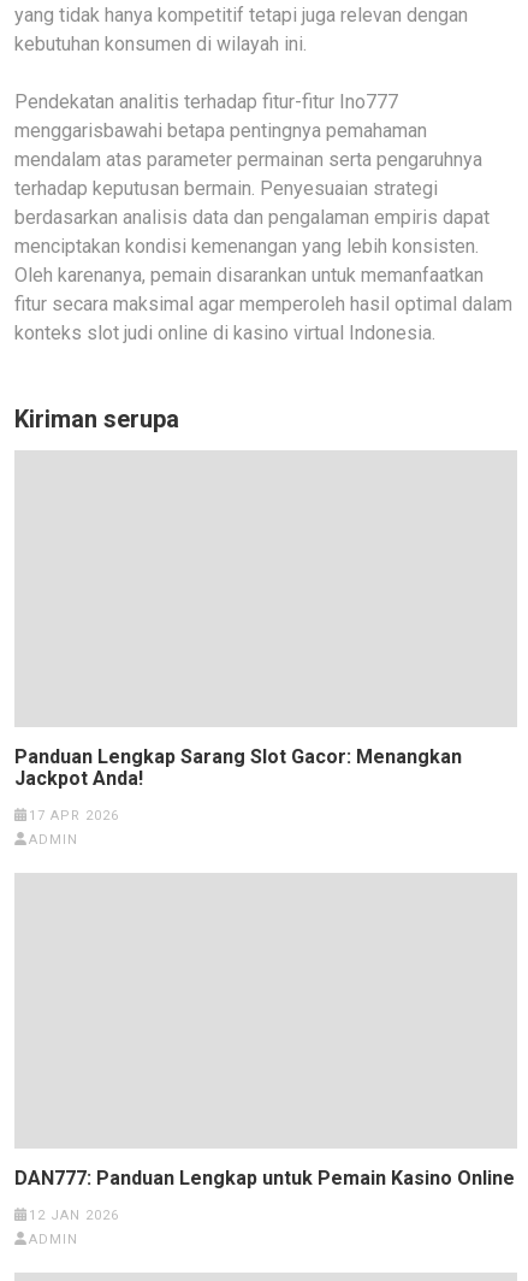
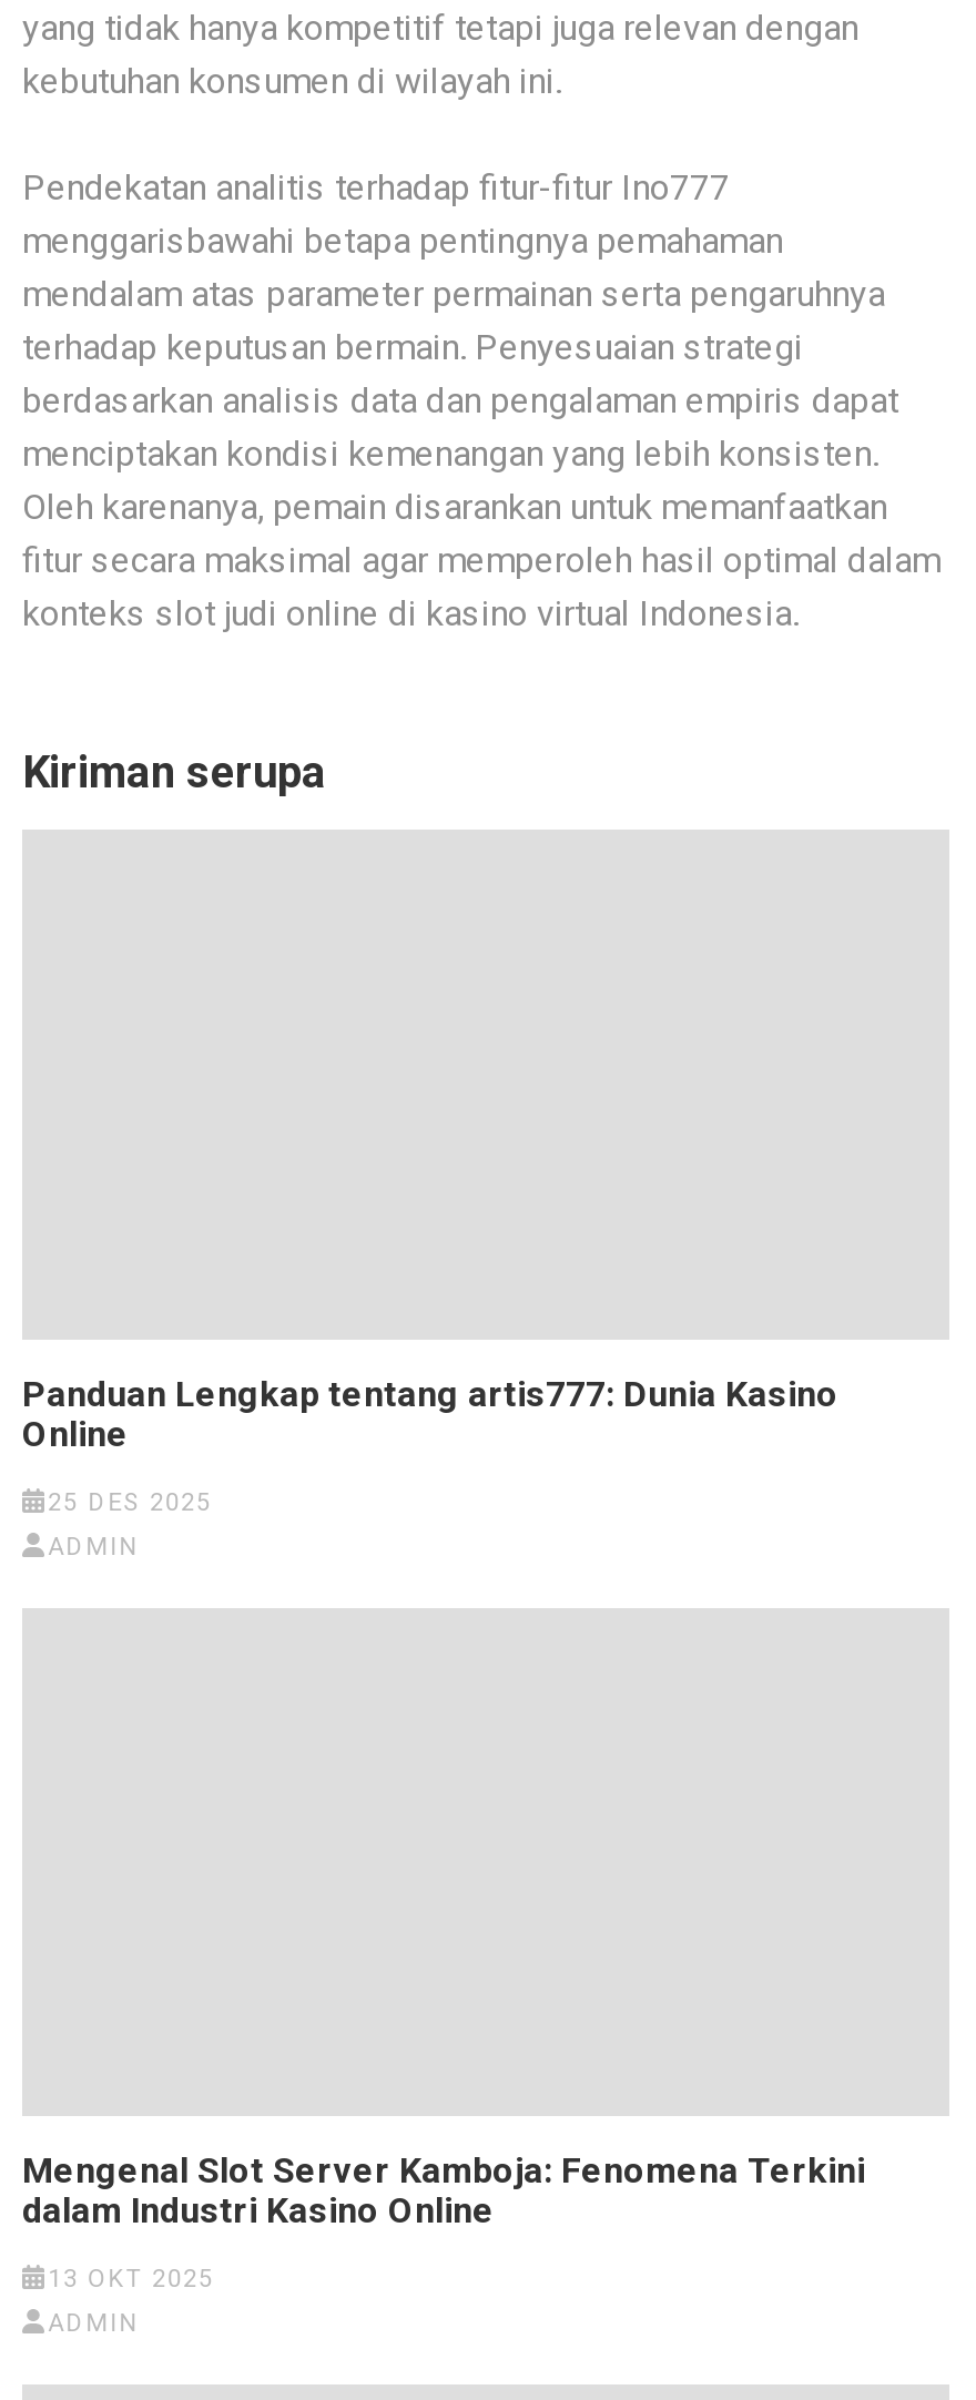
- Panduan Lengkap Sarang Slot Gacor: Menangkan
- Jackpot Anda!
+ Panduan Lengkap tentang artis777: Dunia Kasino
+ Online

- 17 APR 2026
+ 25 DES 2025

- DAN777: Panduan Lengkap untuk Pemain Kasino Online
+ Mengenal Slot Server Kamboja: Fenomena Terkini
+ dalam Industri Kasino Online

- 12 JAN 2026
+ 13 OKT 2025
